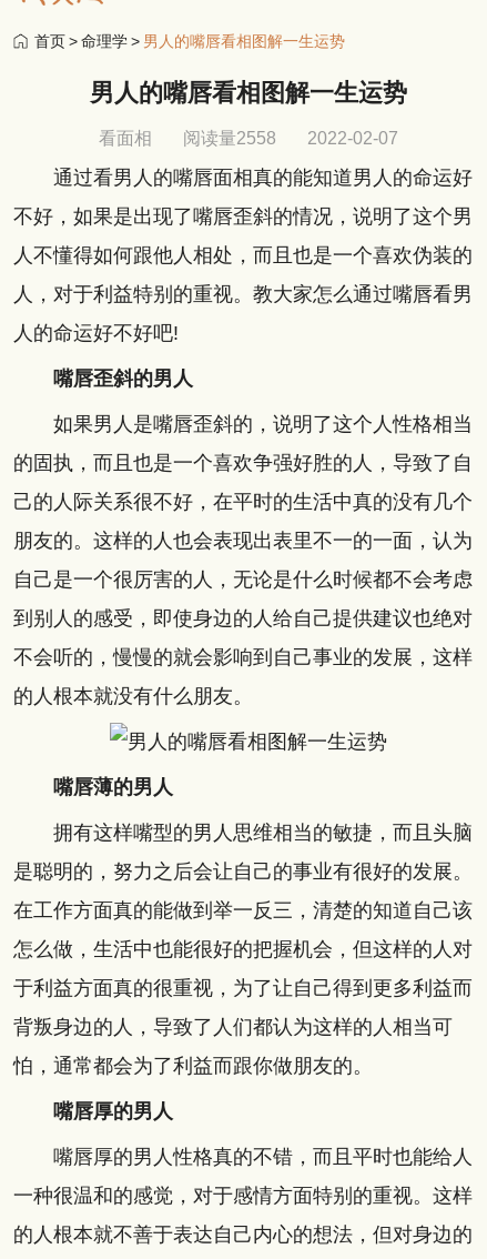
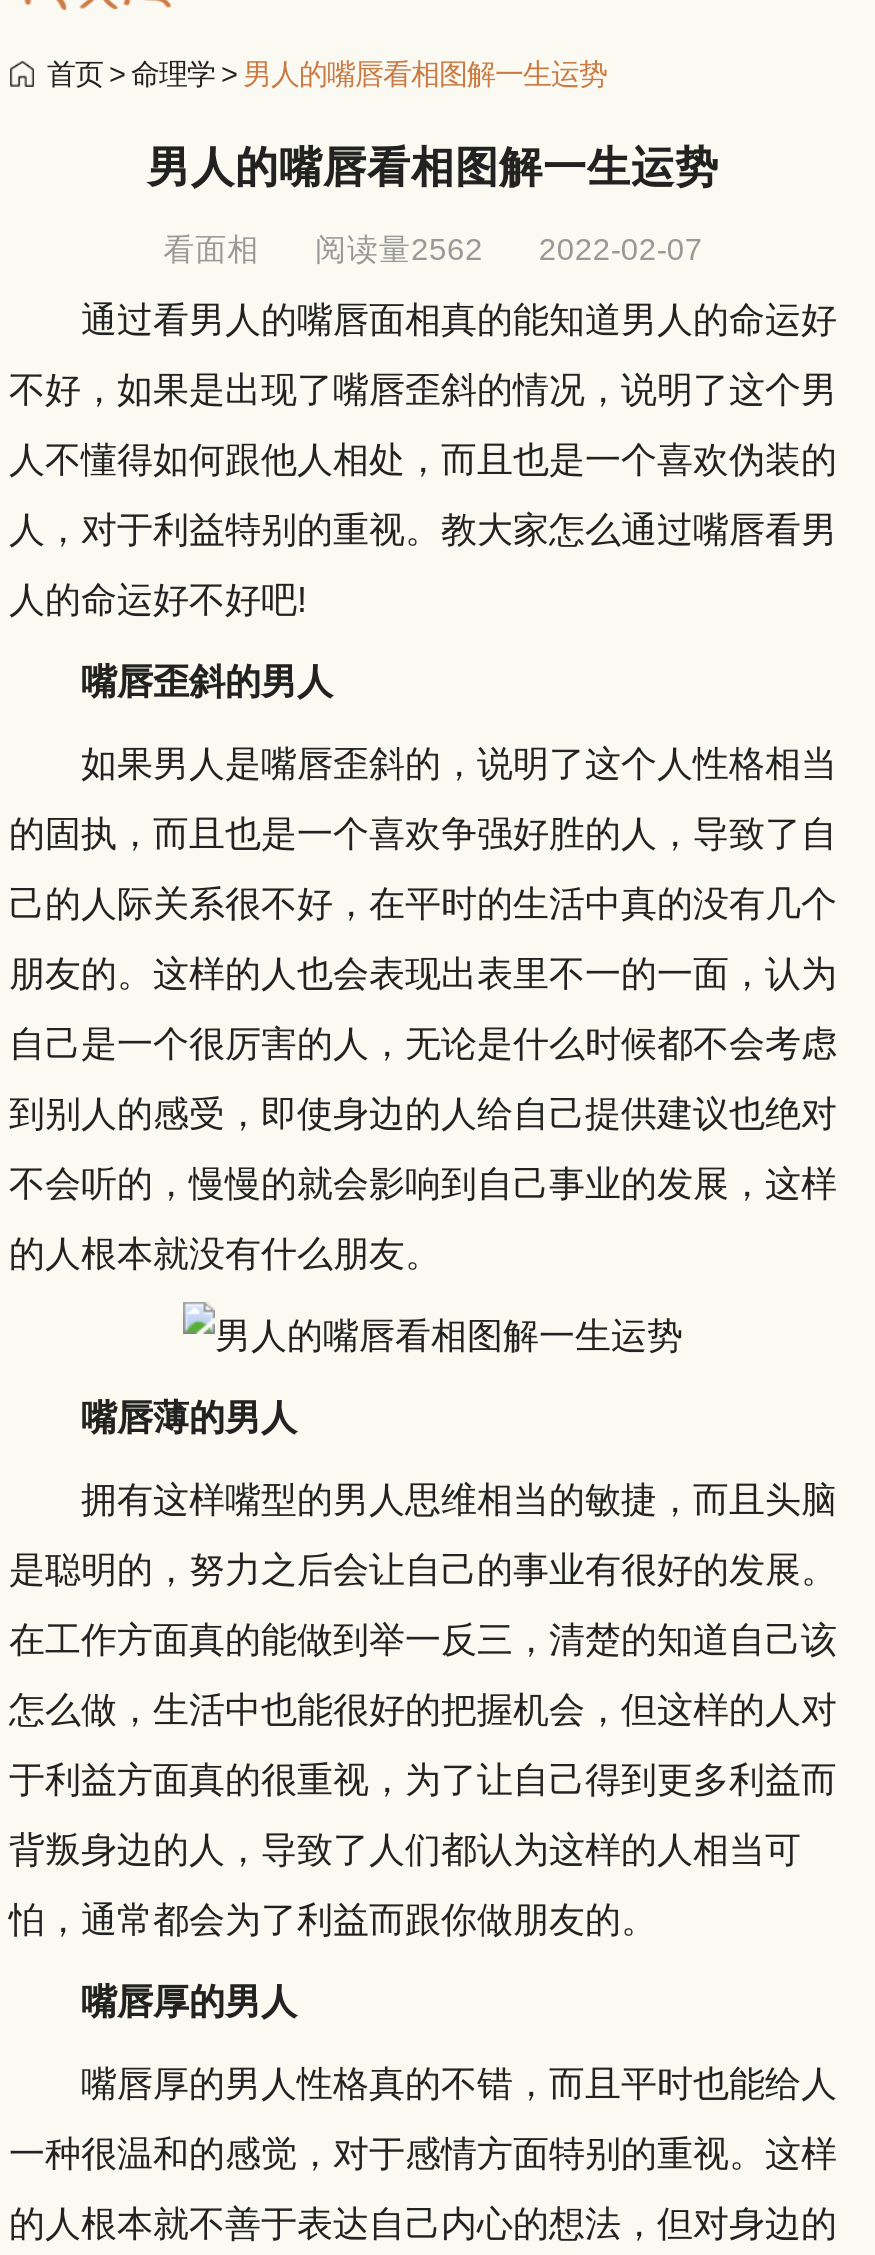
- 看面相 阅读量2558 2022-02-07
+ 看面相 阅读量2562 2022-02-07
